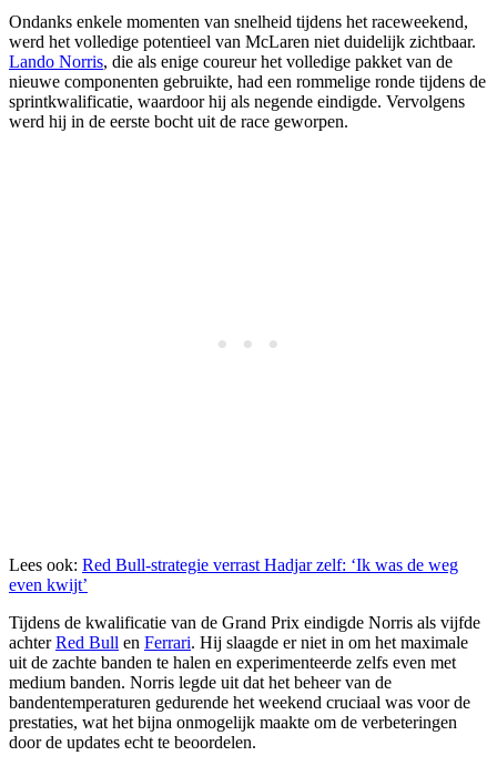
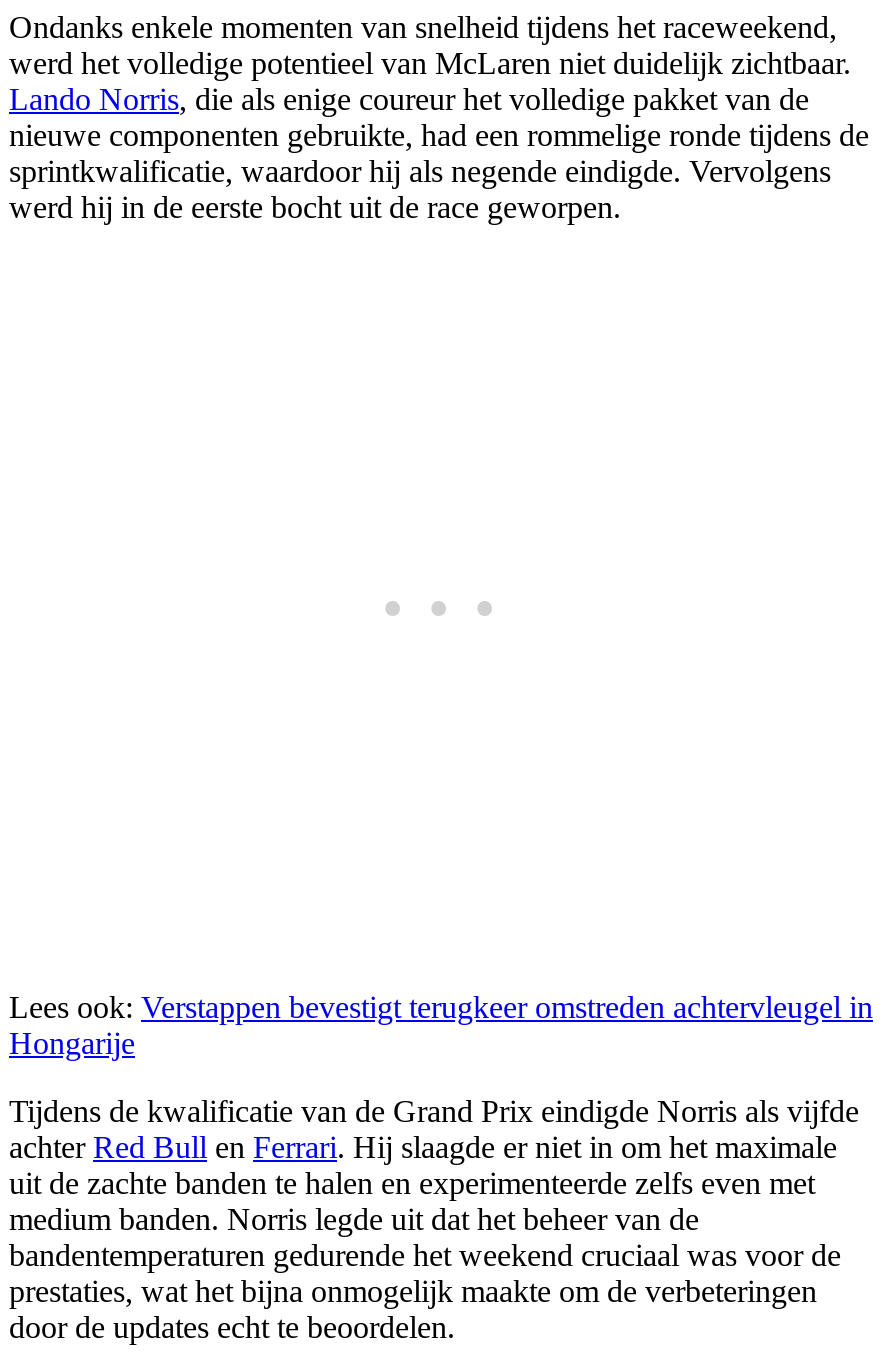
- Lees ook: Red Bull-strategie verrast Hadjar zelf: ‘Ik was de weg
- even kwijt’
+ Lees ook: Verstappen bevestigt terugkeer omstreden achtervleugel in
+ Hongarije
